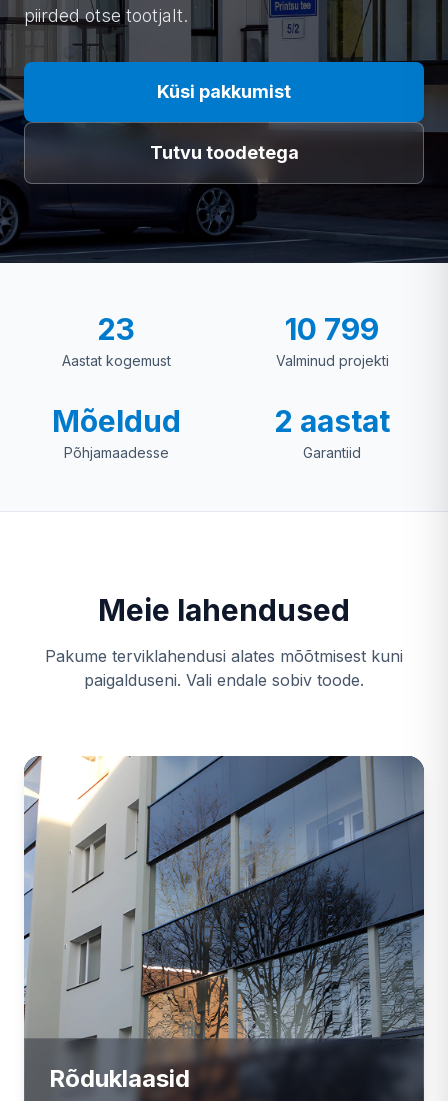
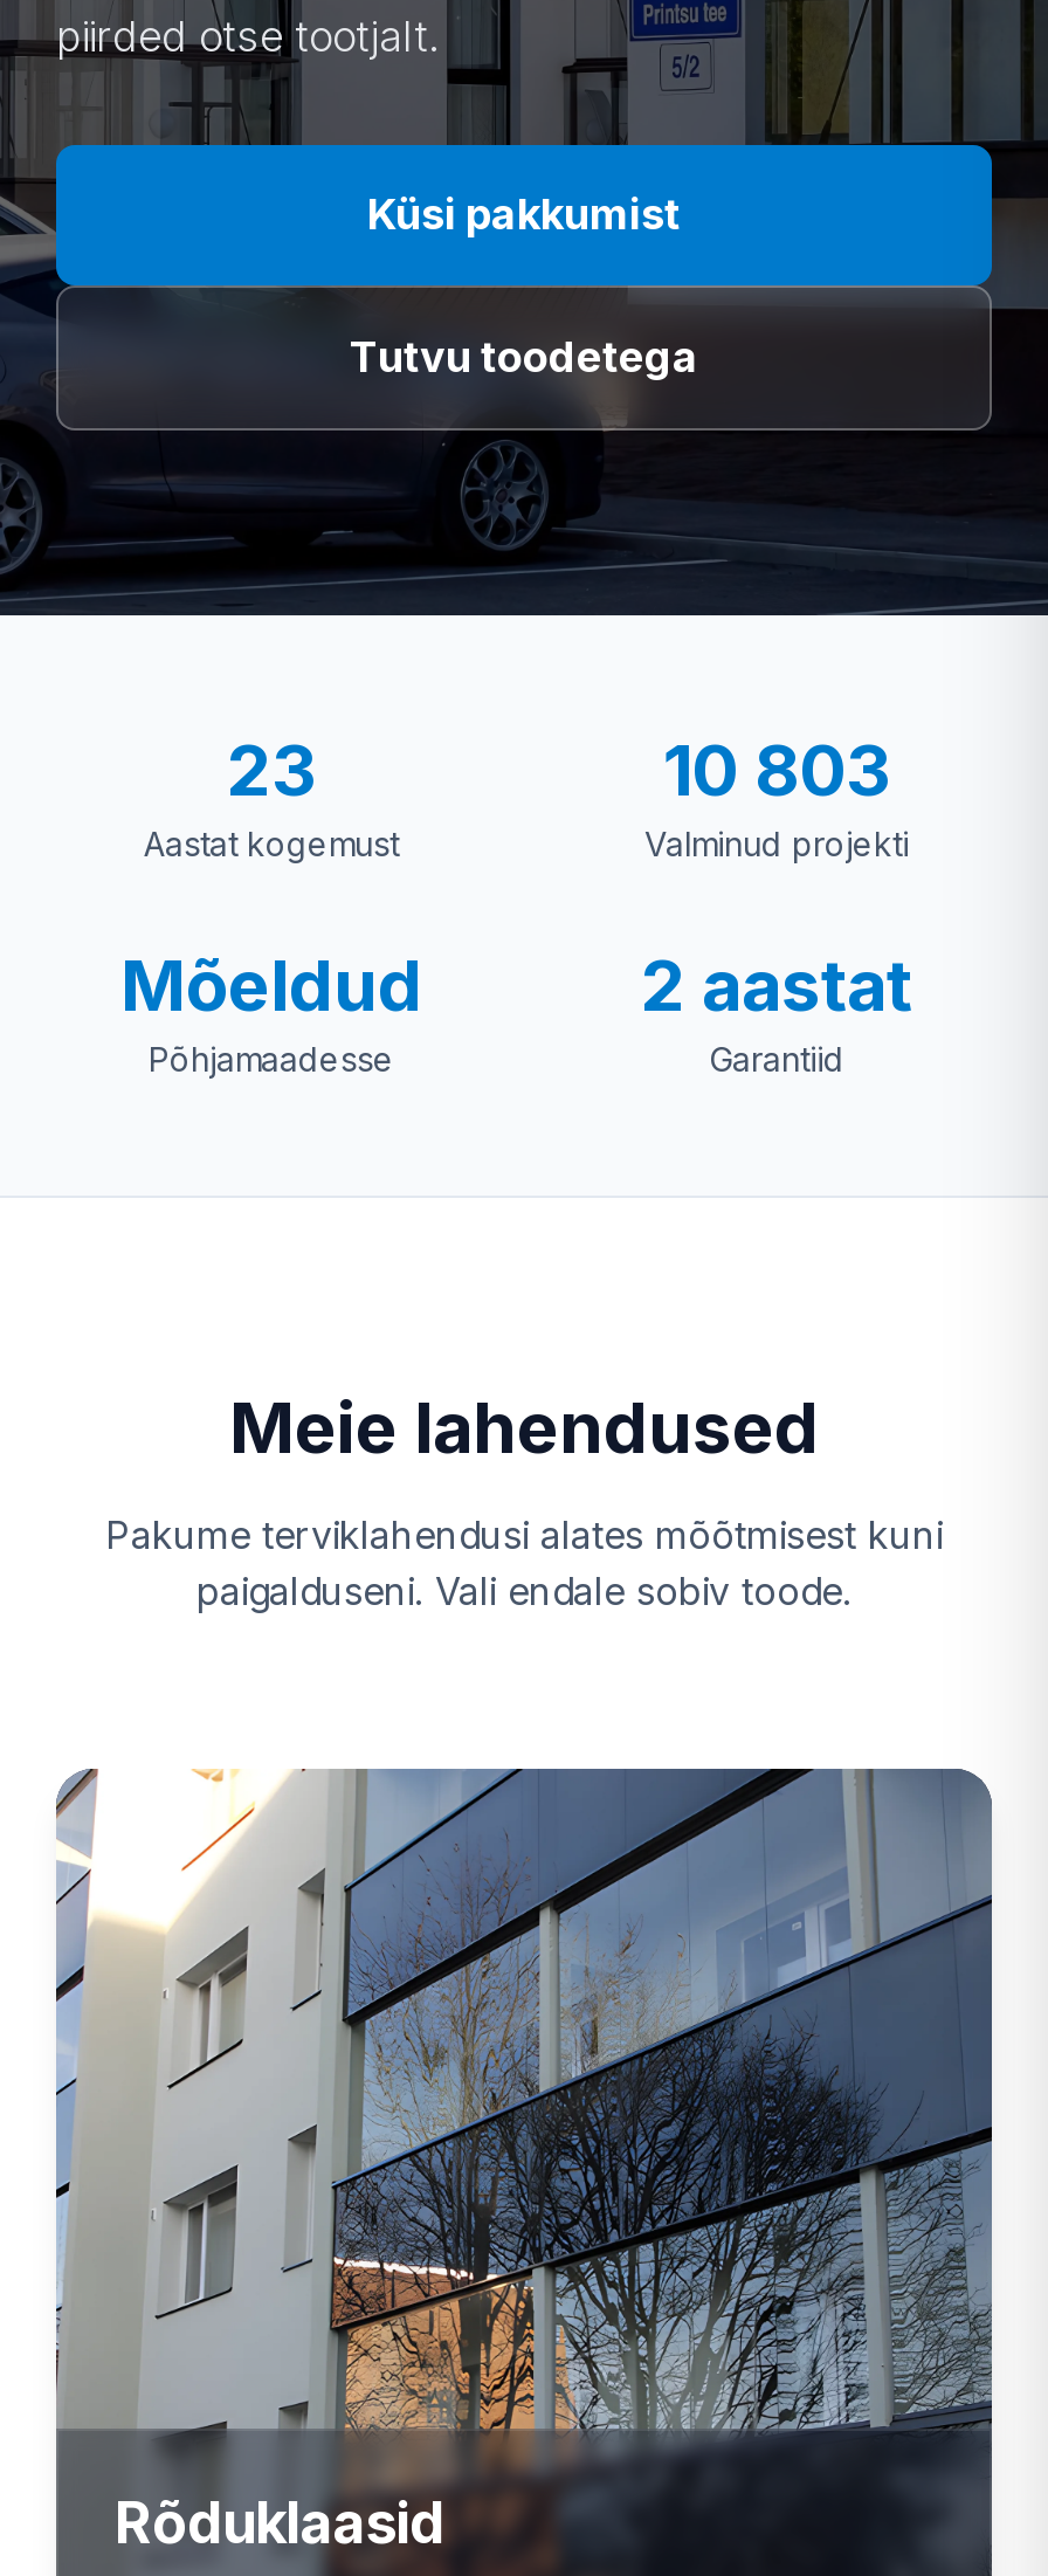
- 10 799
+ 10 803
